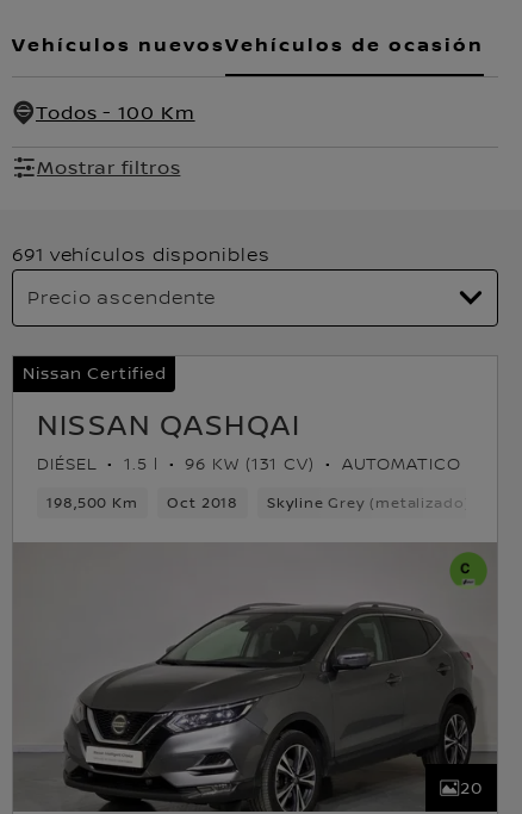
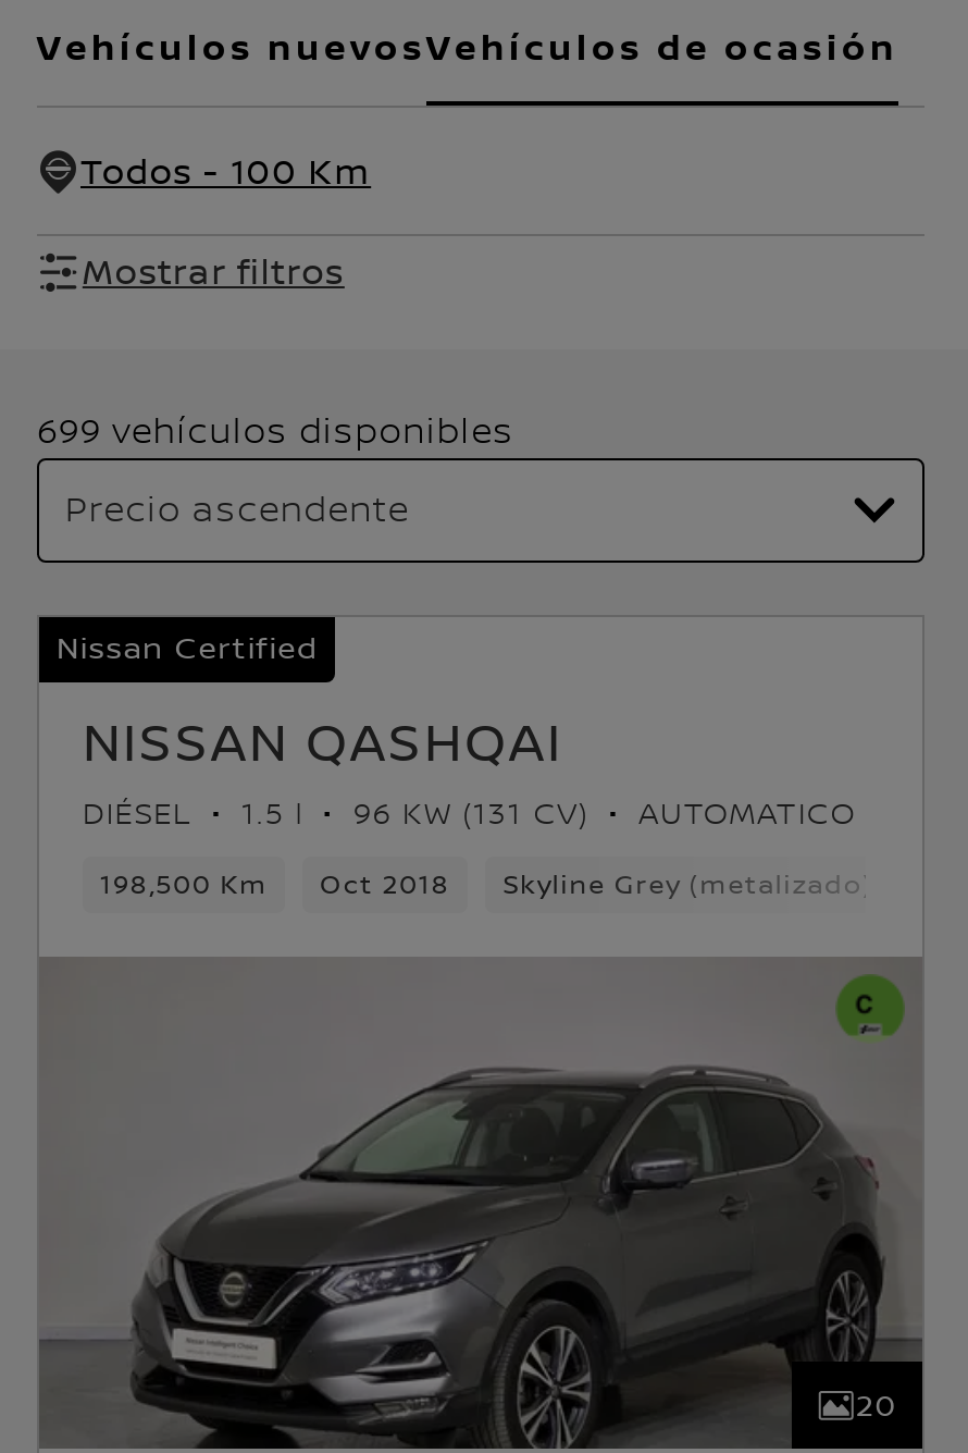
- 691 vehículos disponibles
+ 699 vehículos disponibles
